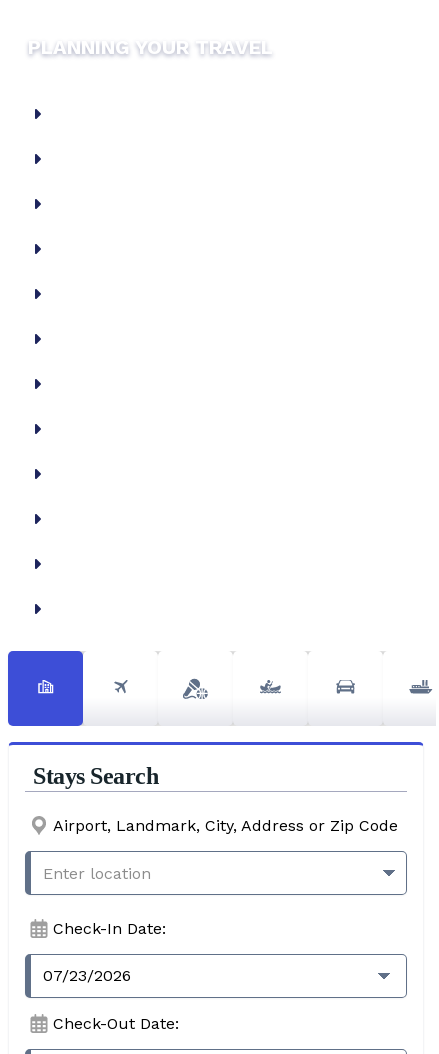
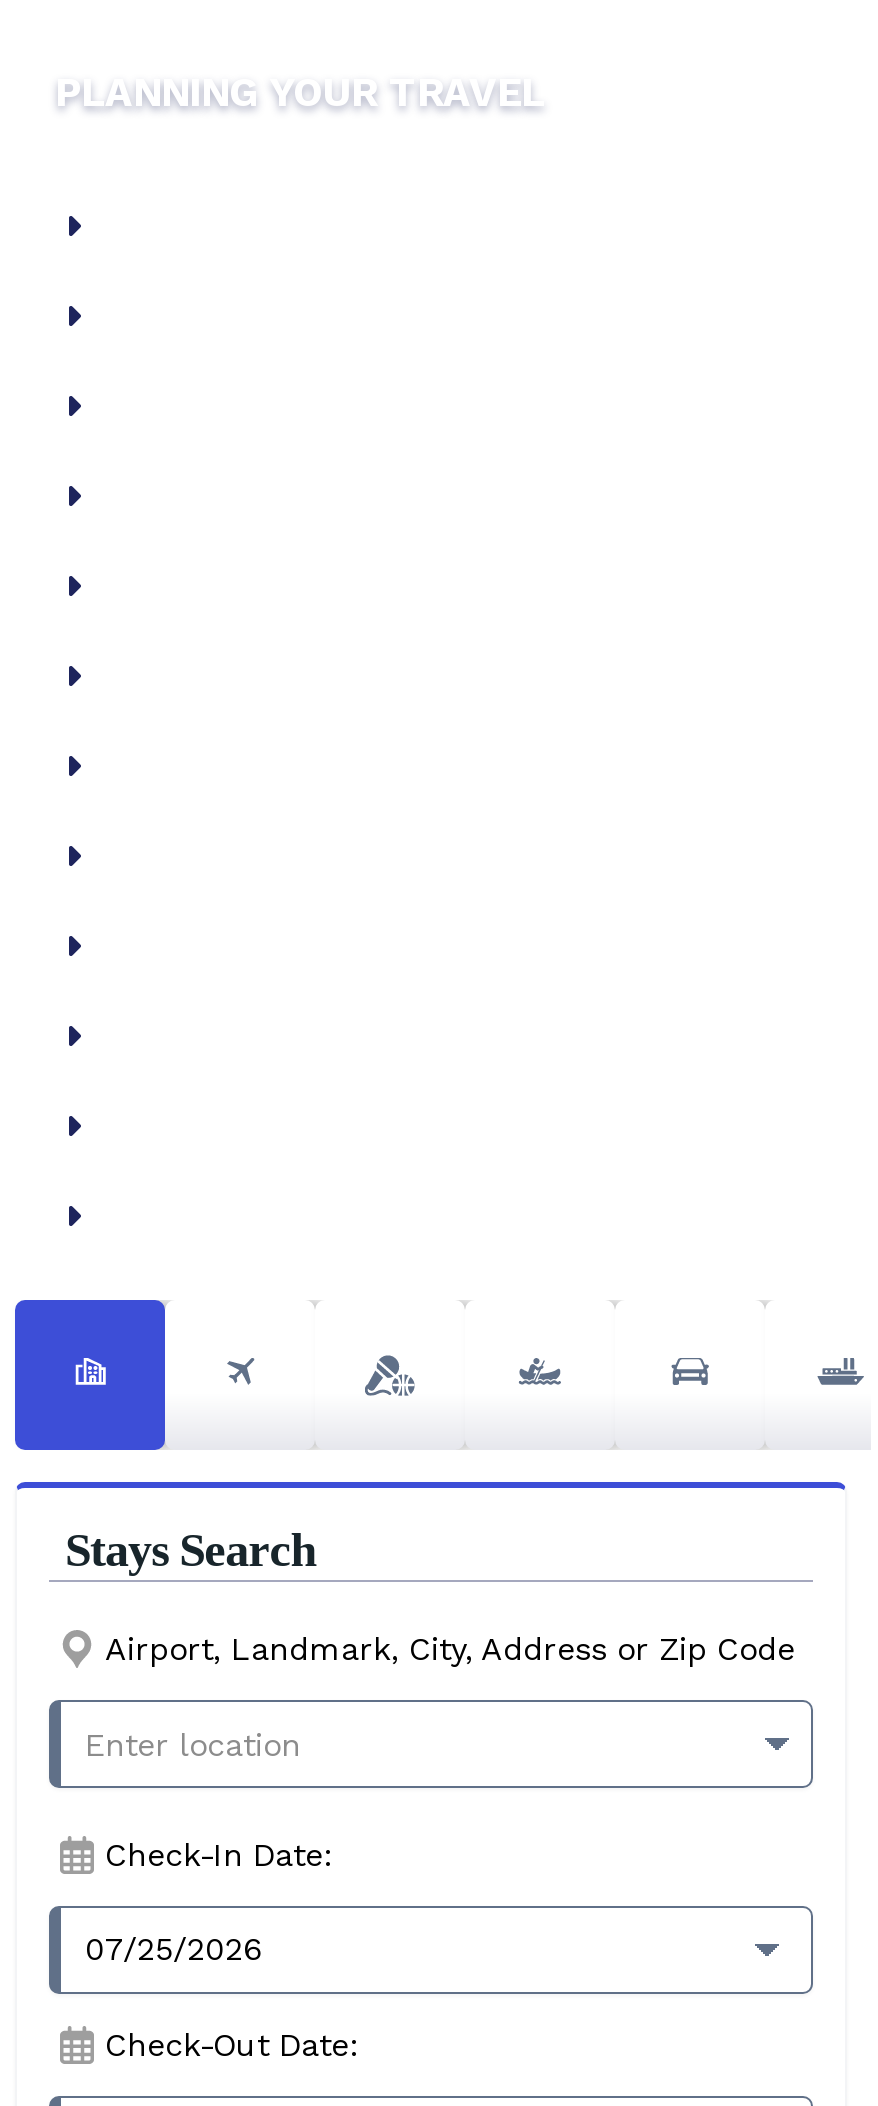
- 07/23/2026
+ 07/25/2026
